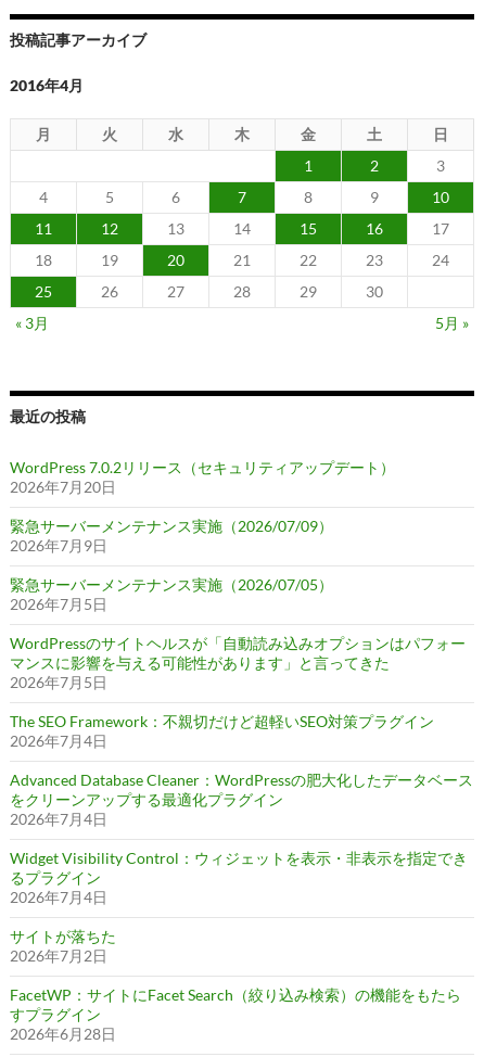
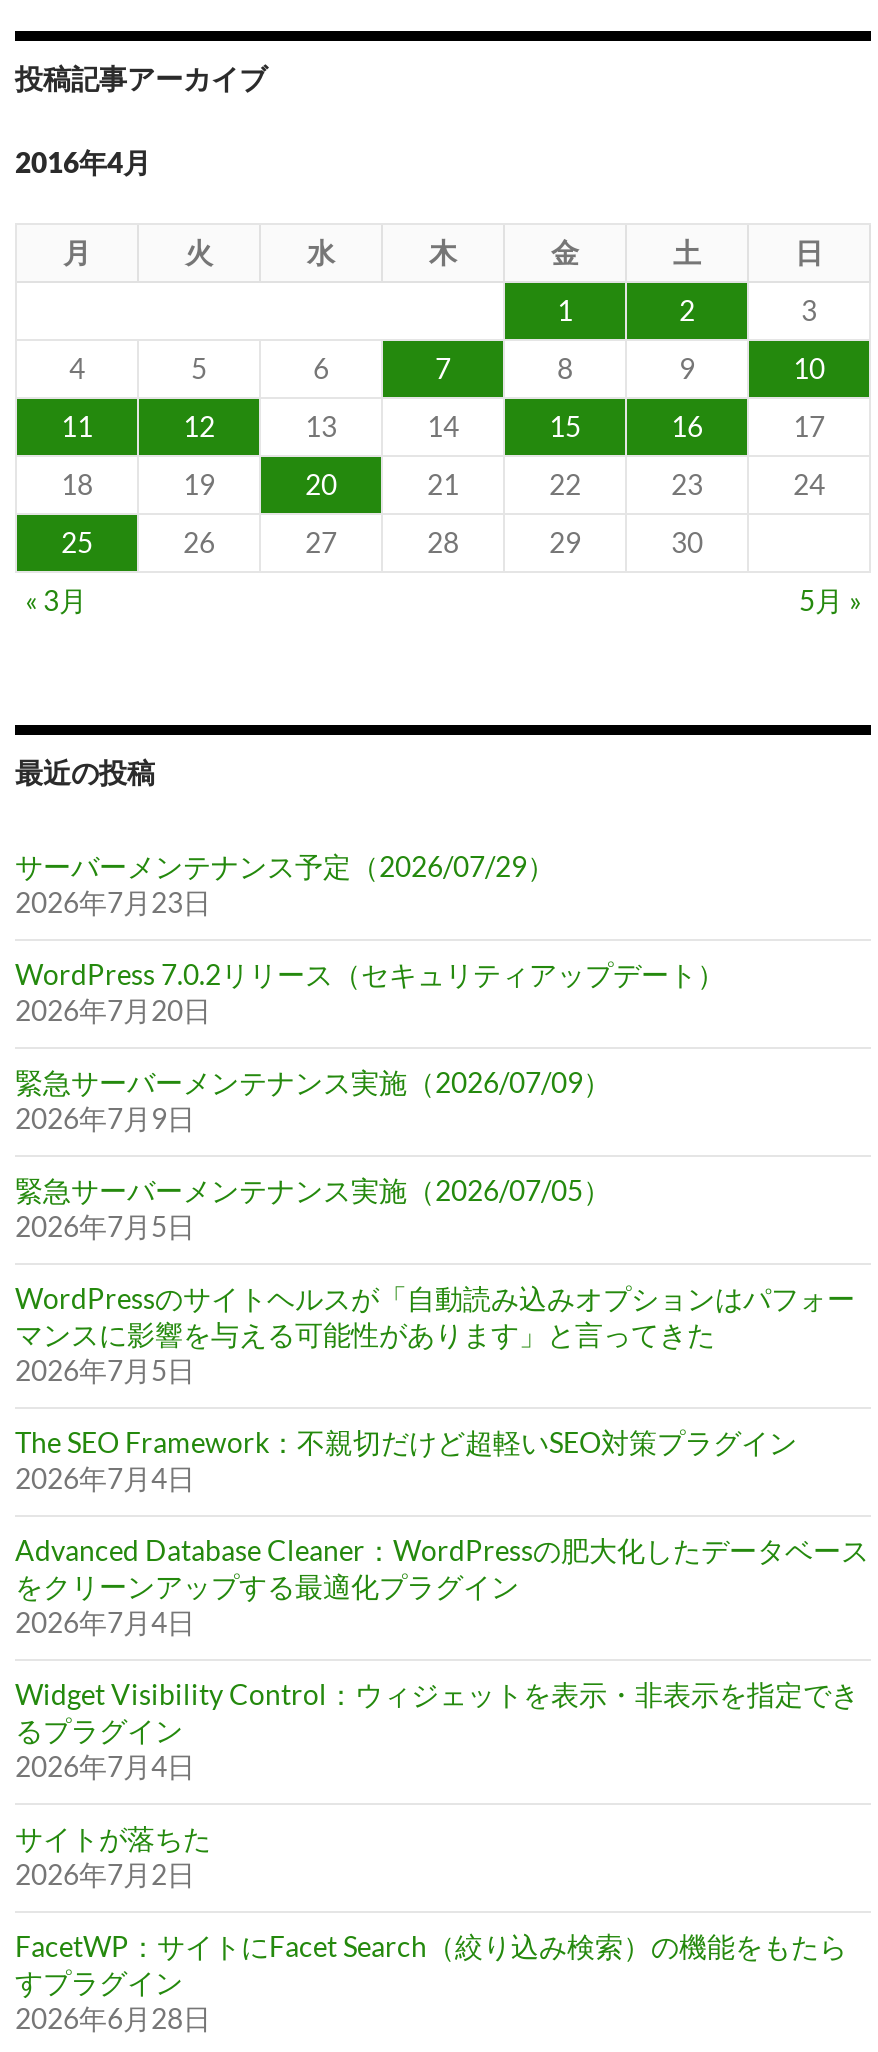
+ サーバーメンテナンス予定（2026/07/29）
+ 2026年7月23日
